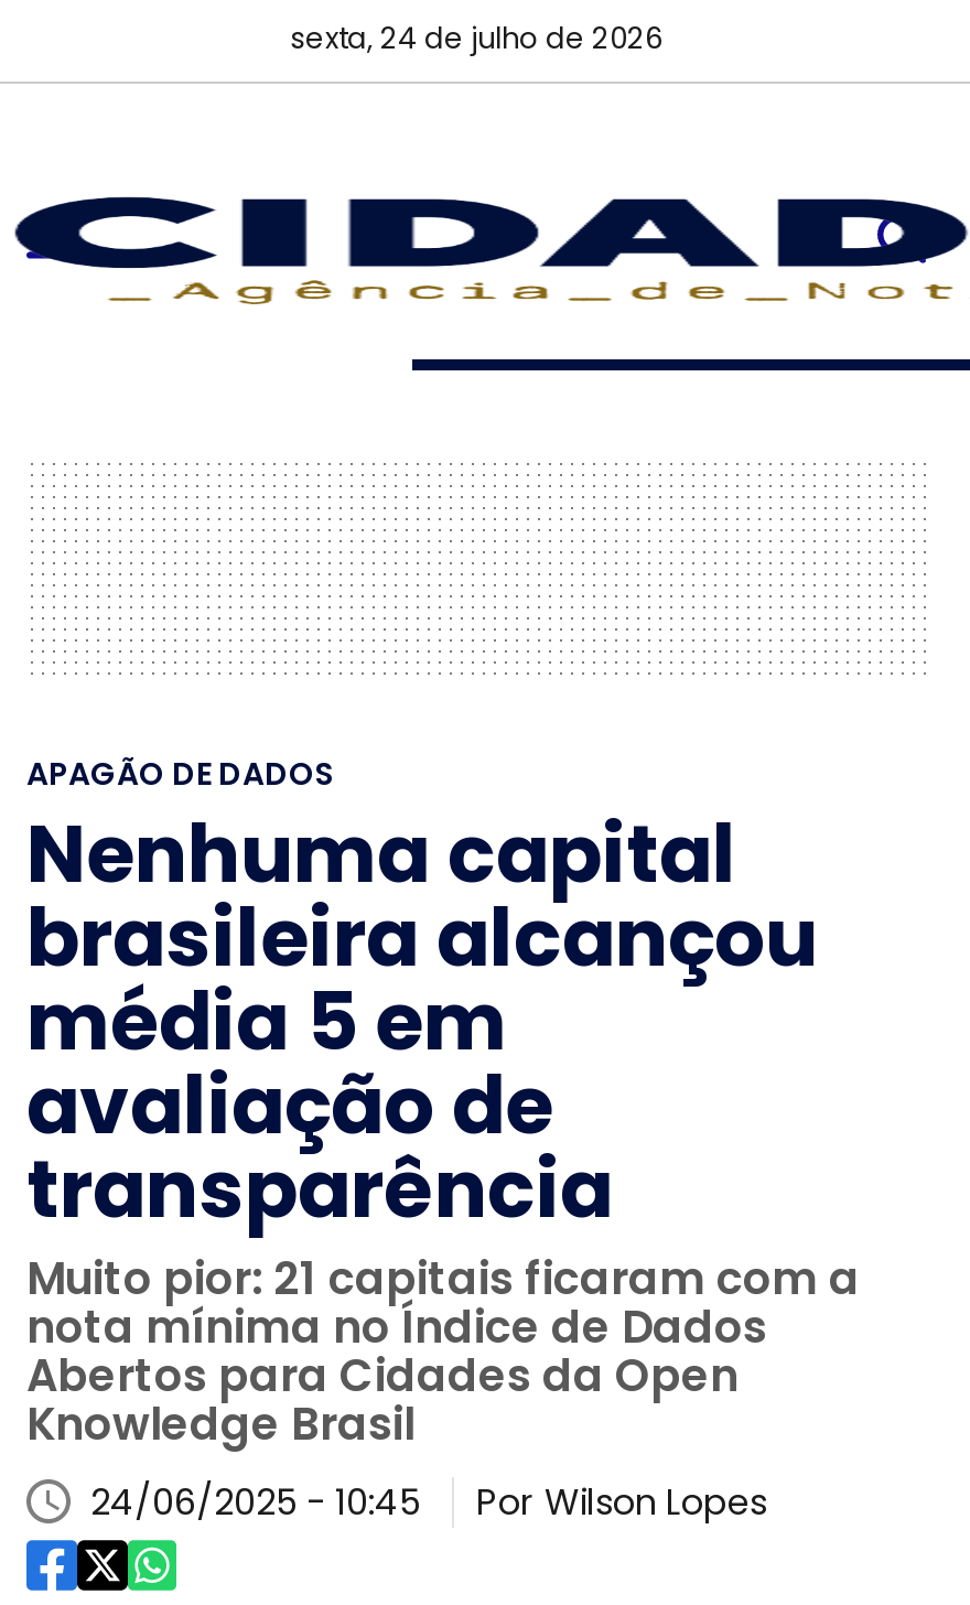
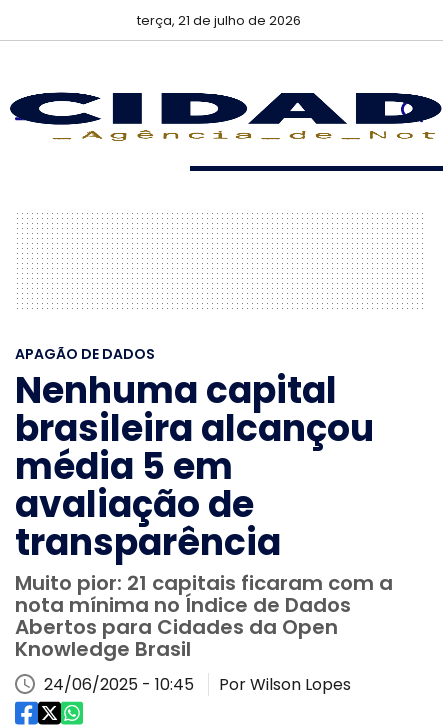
- sexta, 24 de julho de 2026
+ terça, 21 de julho de 2026
